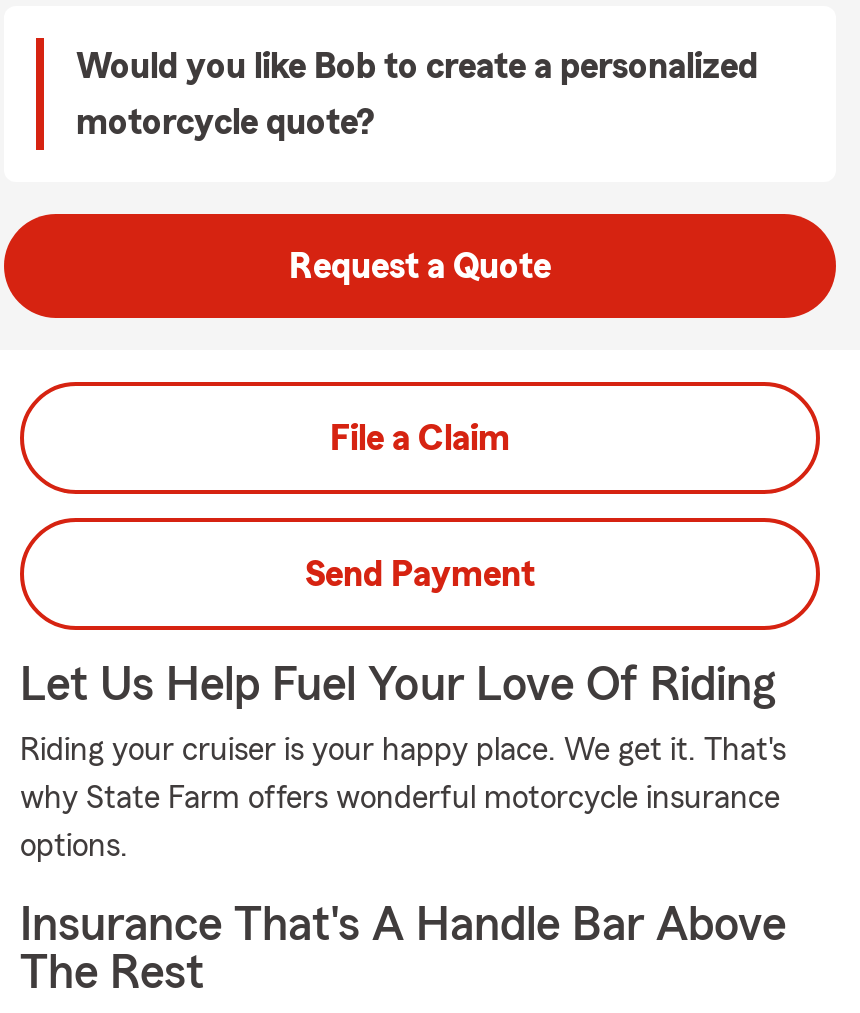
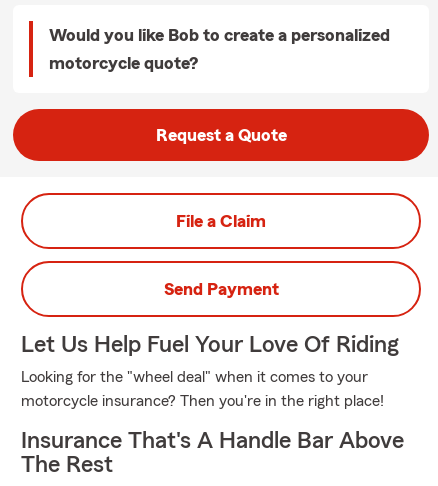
- Riding your cruiser is your happy place. We get it. That's
- why State Farm offers wonderful motorcycle insurance
- options.
+ Looking for the "wheel deal" when it comes to your
+ motorcycle insurance? Then you're in the right place!
